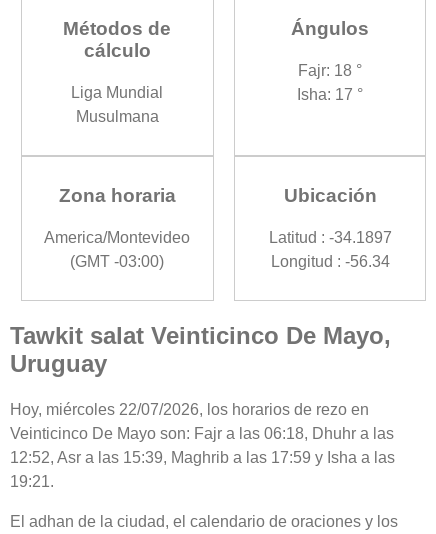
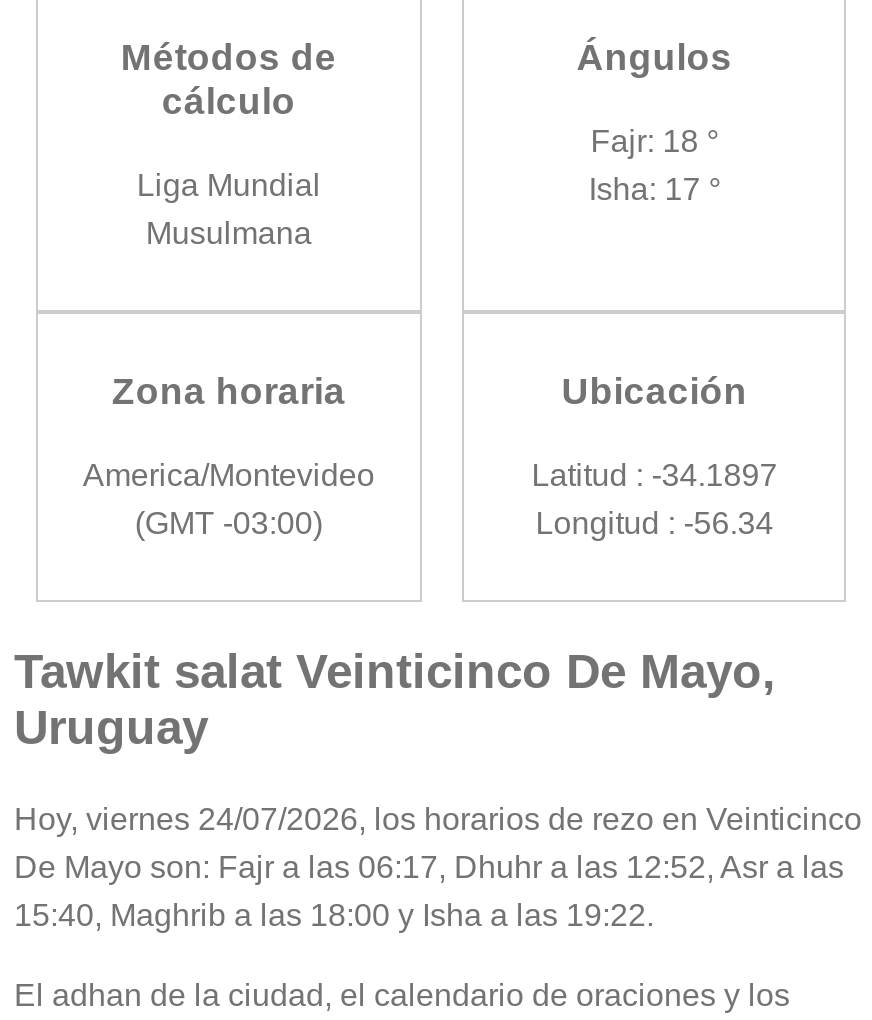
- Hoy, miércoles 22/07/2026, los horarios de rezo en
- Veinticinco De Mayo son: Fajr a las 06:18, Dhuhr a las
- 12:52, Asr a las 15:39, Maghrib a las 17:59 y Isha a las
- 19:21.
+ Hoy, viernes 24/07/2026, los horarios de rezo en Veinticinco
+ De Mayo son: Fajr a las 06:17, Dhuhr a las 12:52, Asr a las
+ 15:40, Maghrib a las 18:00 y Isha a las 19:22.
